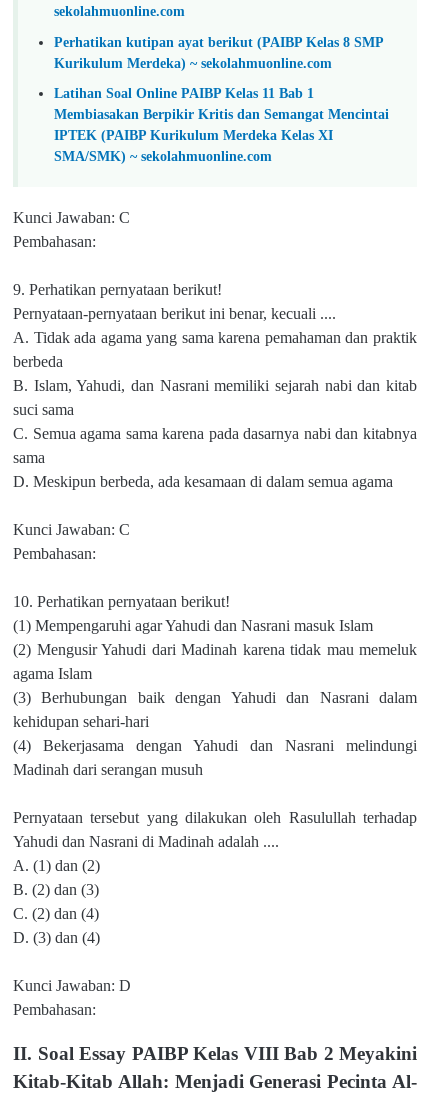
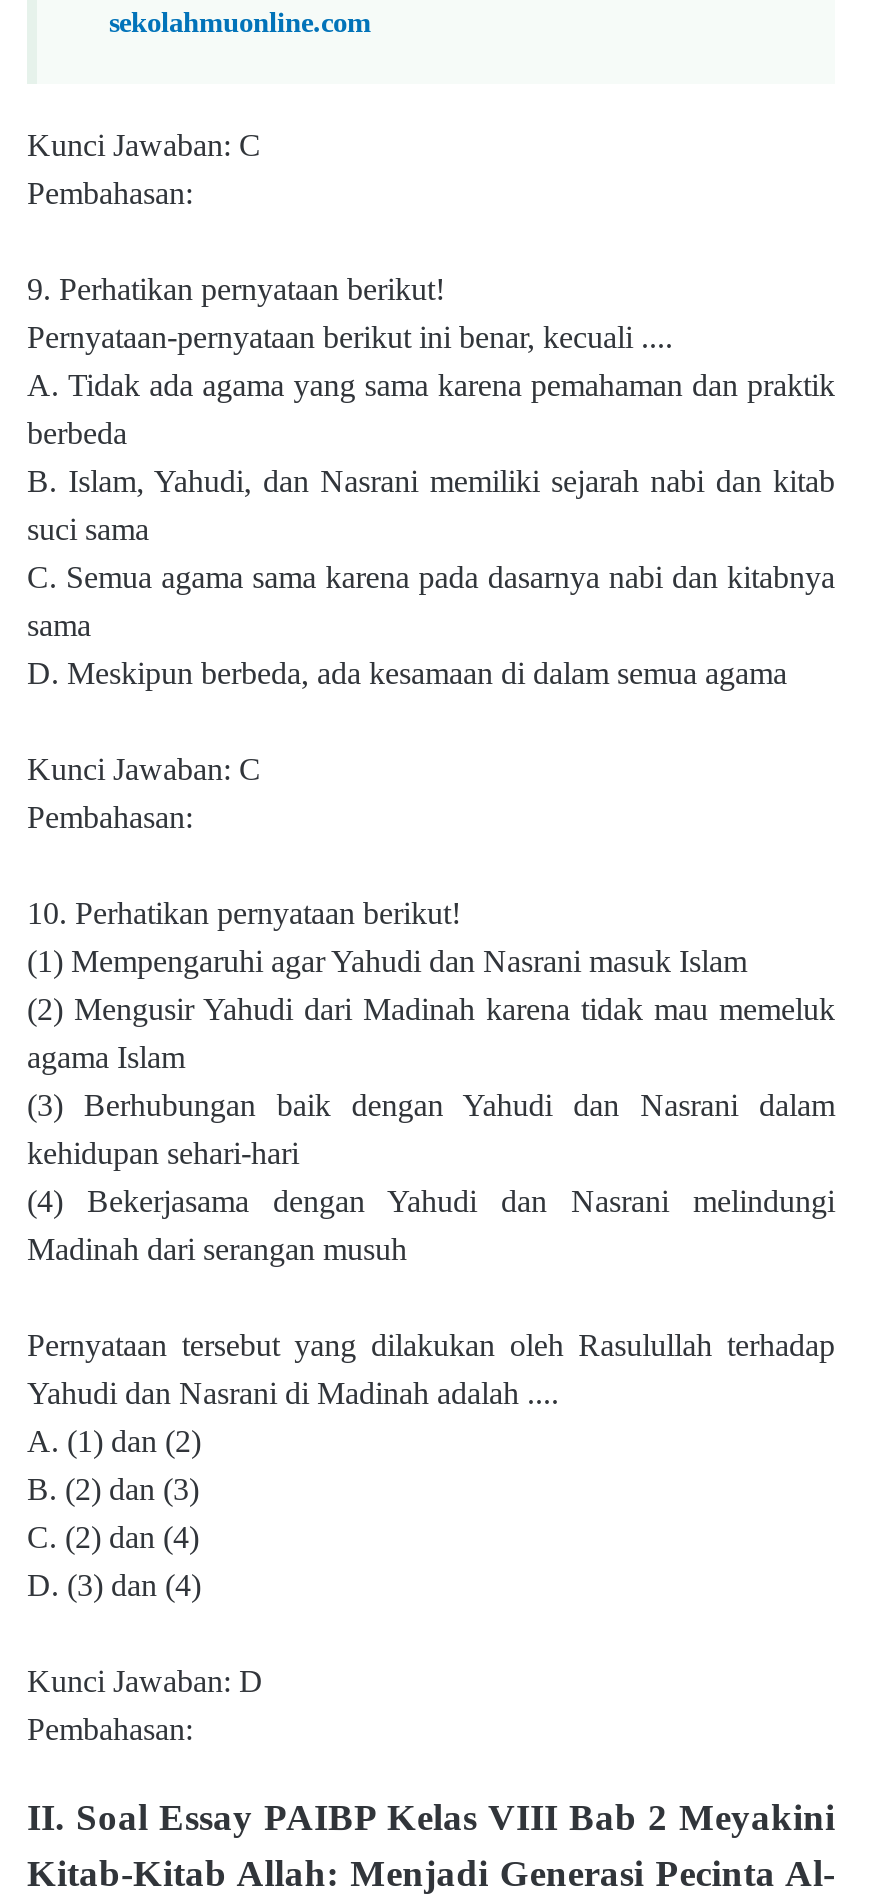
- Perhatikan kutipan ayat berikut (PAIBP Kelas 8 SMP
- Kurikulum Merdeka) ~ sekolahmuonline.com
- Latihan Soal Online PAIBP Kelas 11 Bab 1
- Membiasakan Berpikir Kritis dan Semangat Mencintai
- IPTEK (PAIBP Kurikulum Merdeka Kelas XI
- SMA/SMK) ~ sekolahmuonline.com
